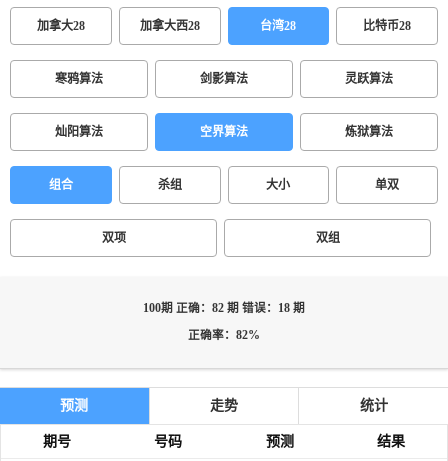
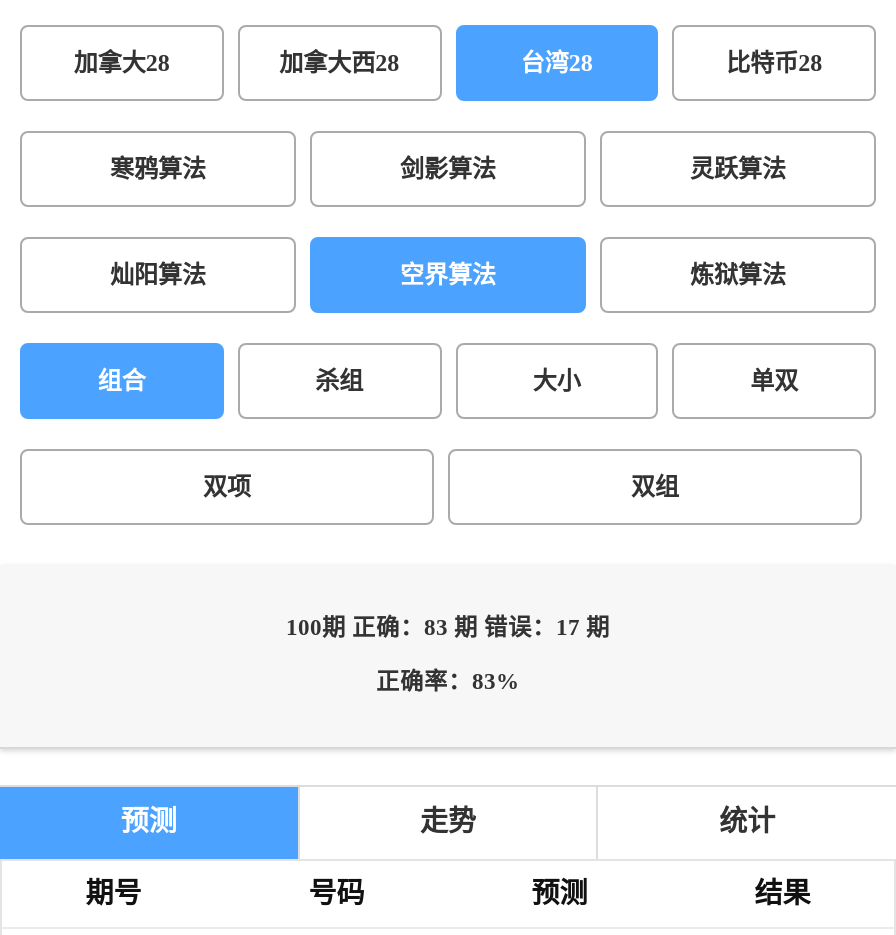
- 100期 正确：82 期 错误：18 期
+ 100期 正确：83 期 错误：17 期

- 正确率：82%
+ 正确率：83%
